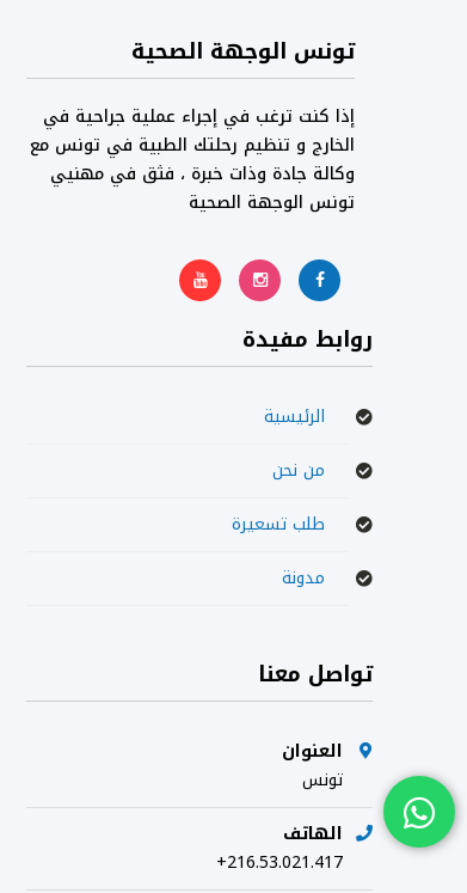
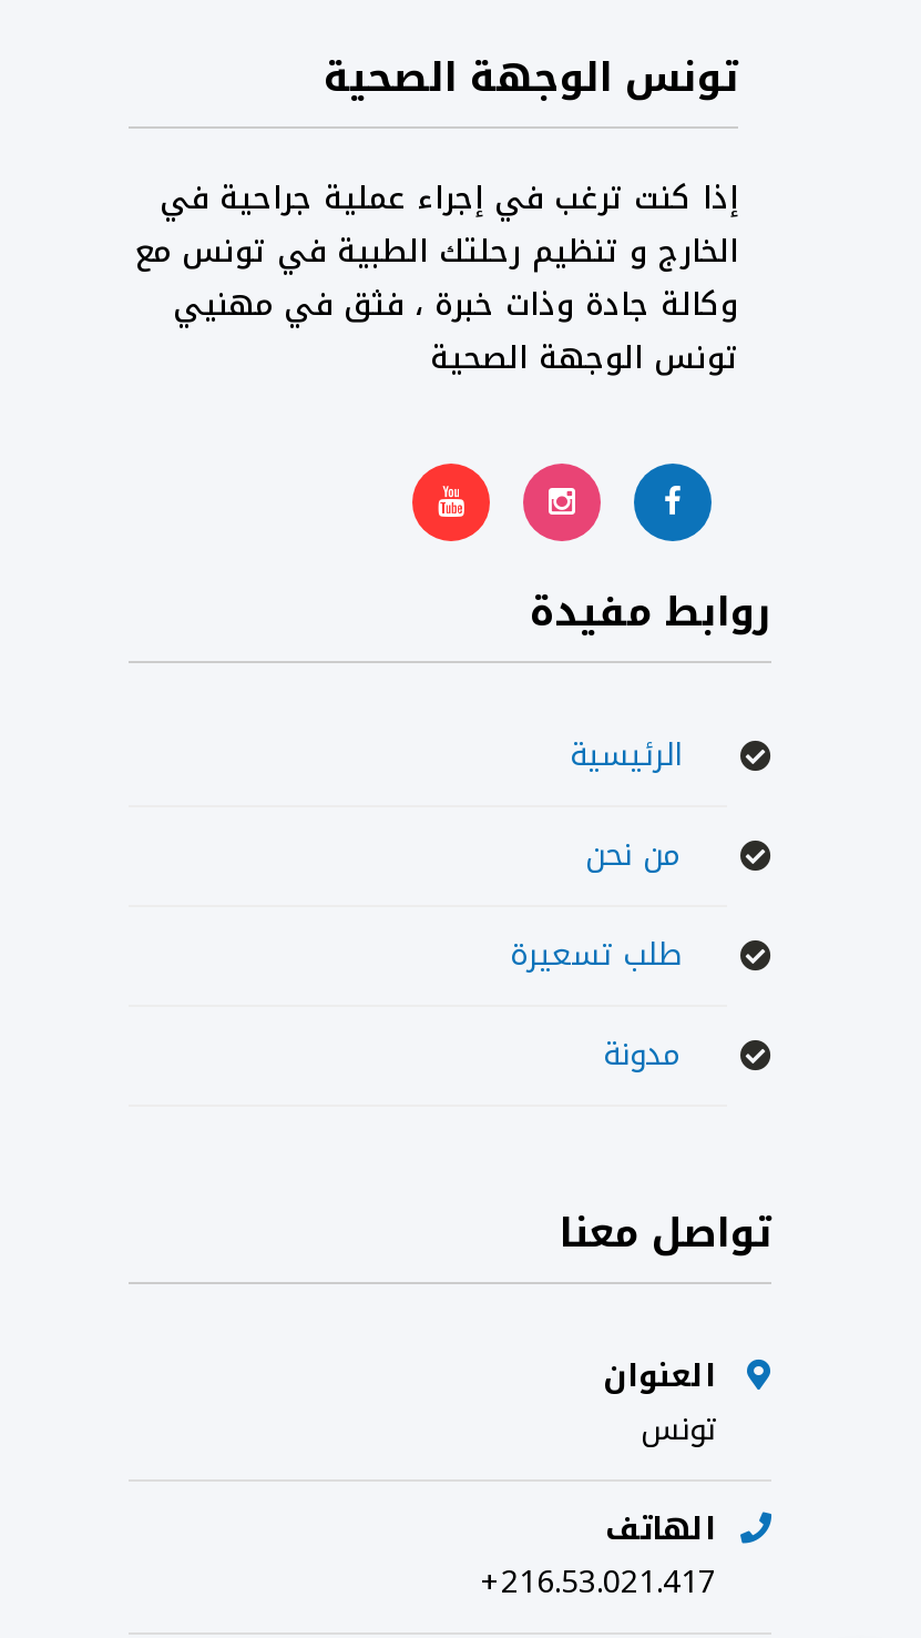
- [image]
